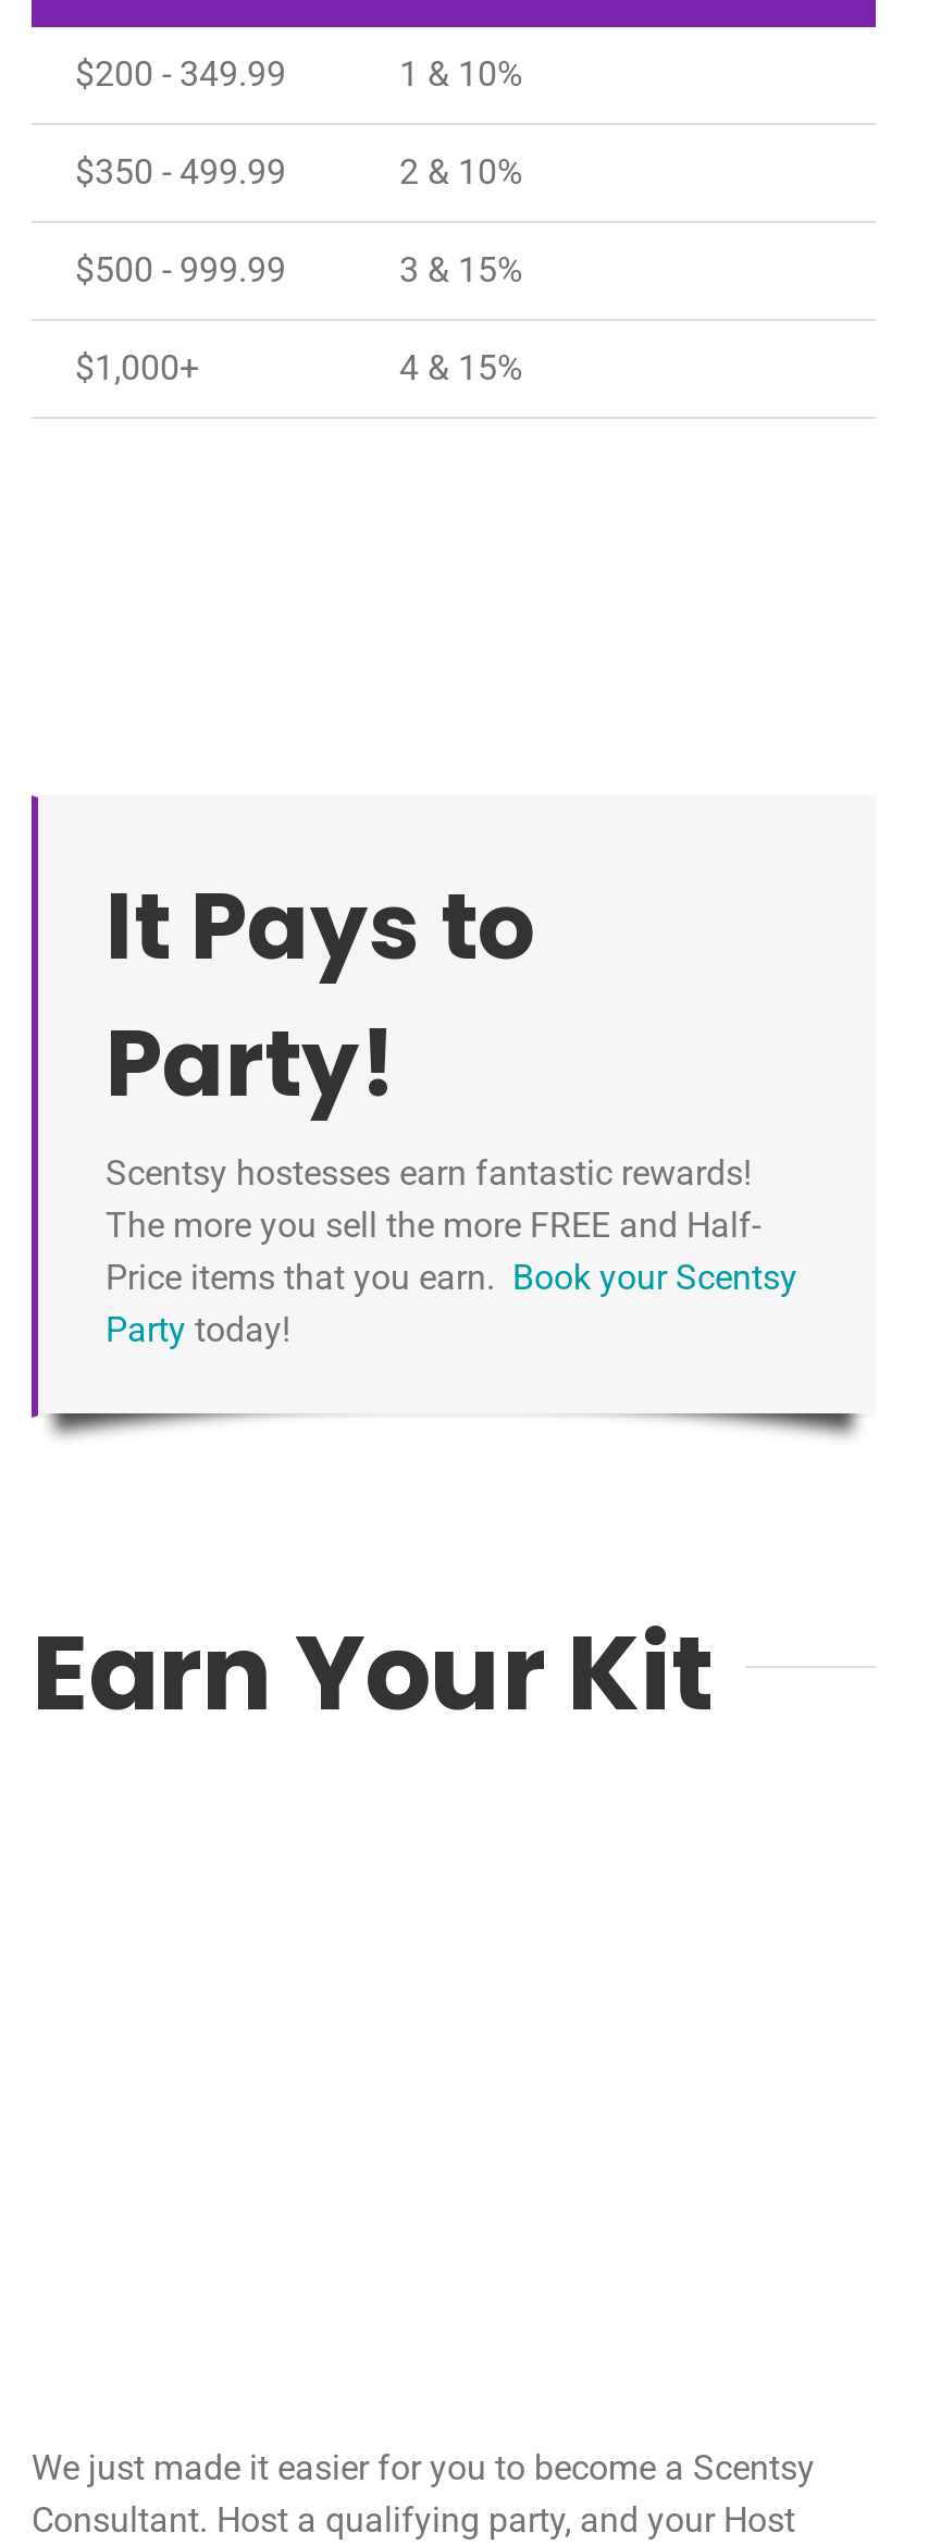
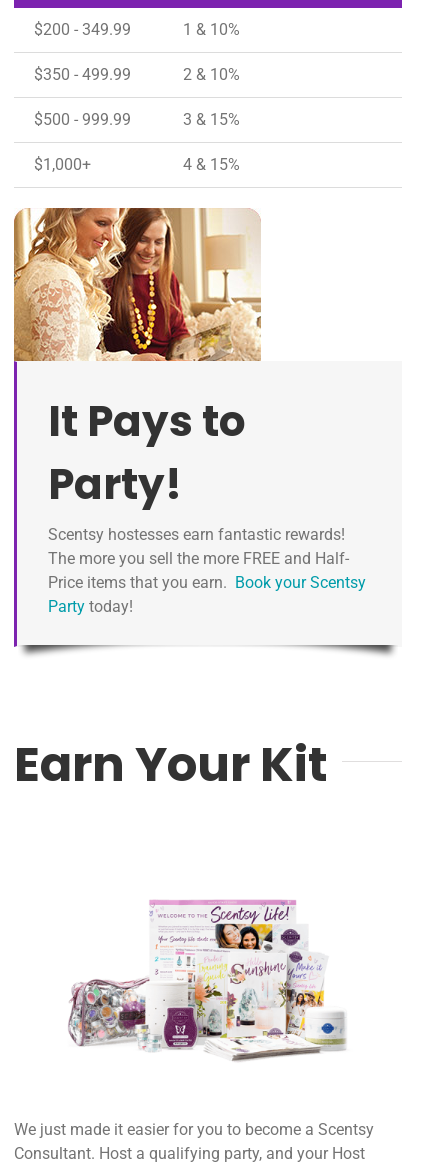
+ [image]

+ [image]
